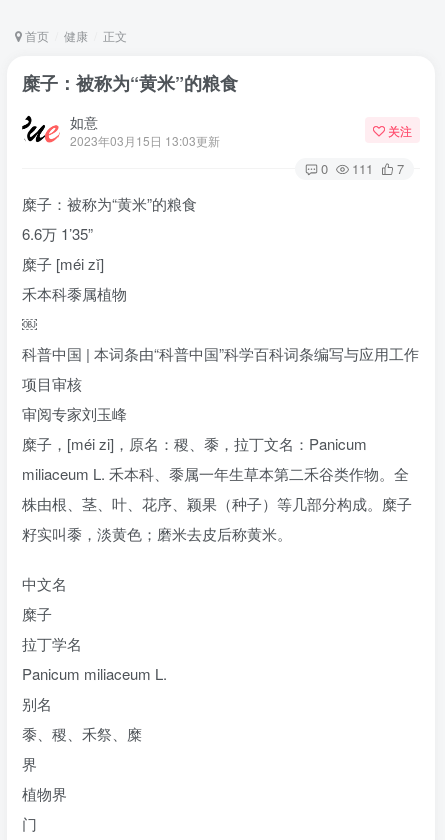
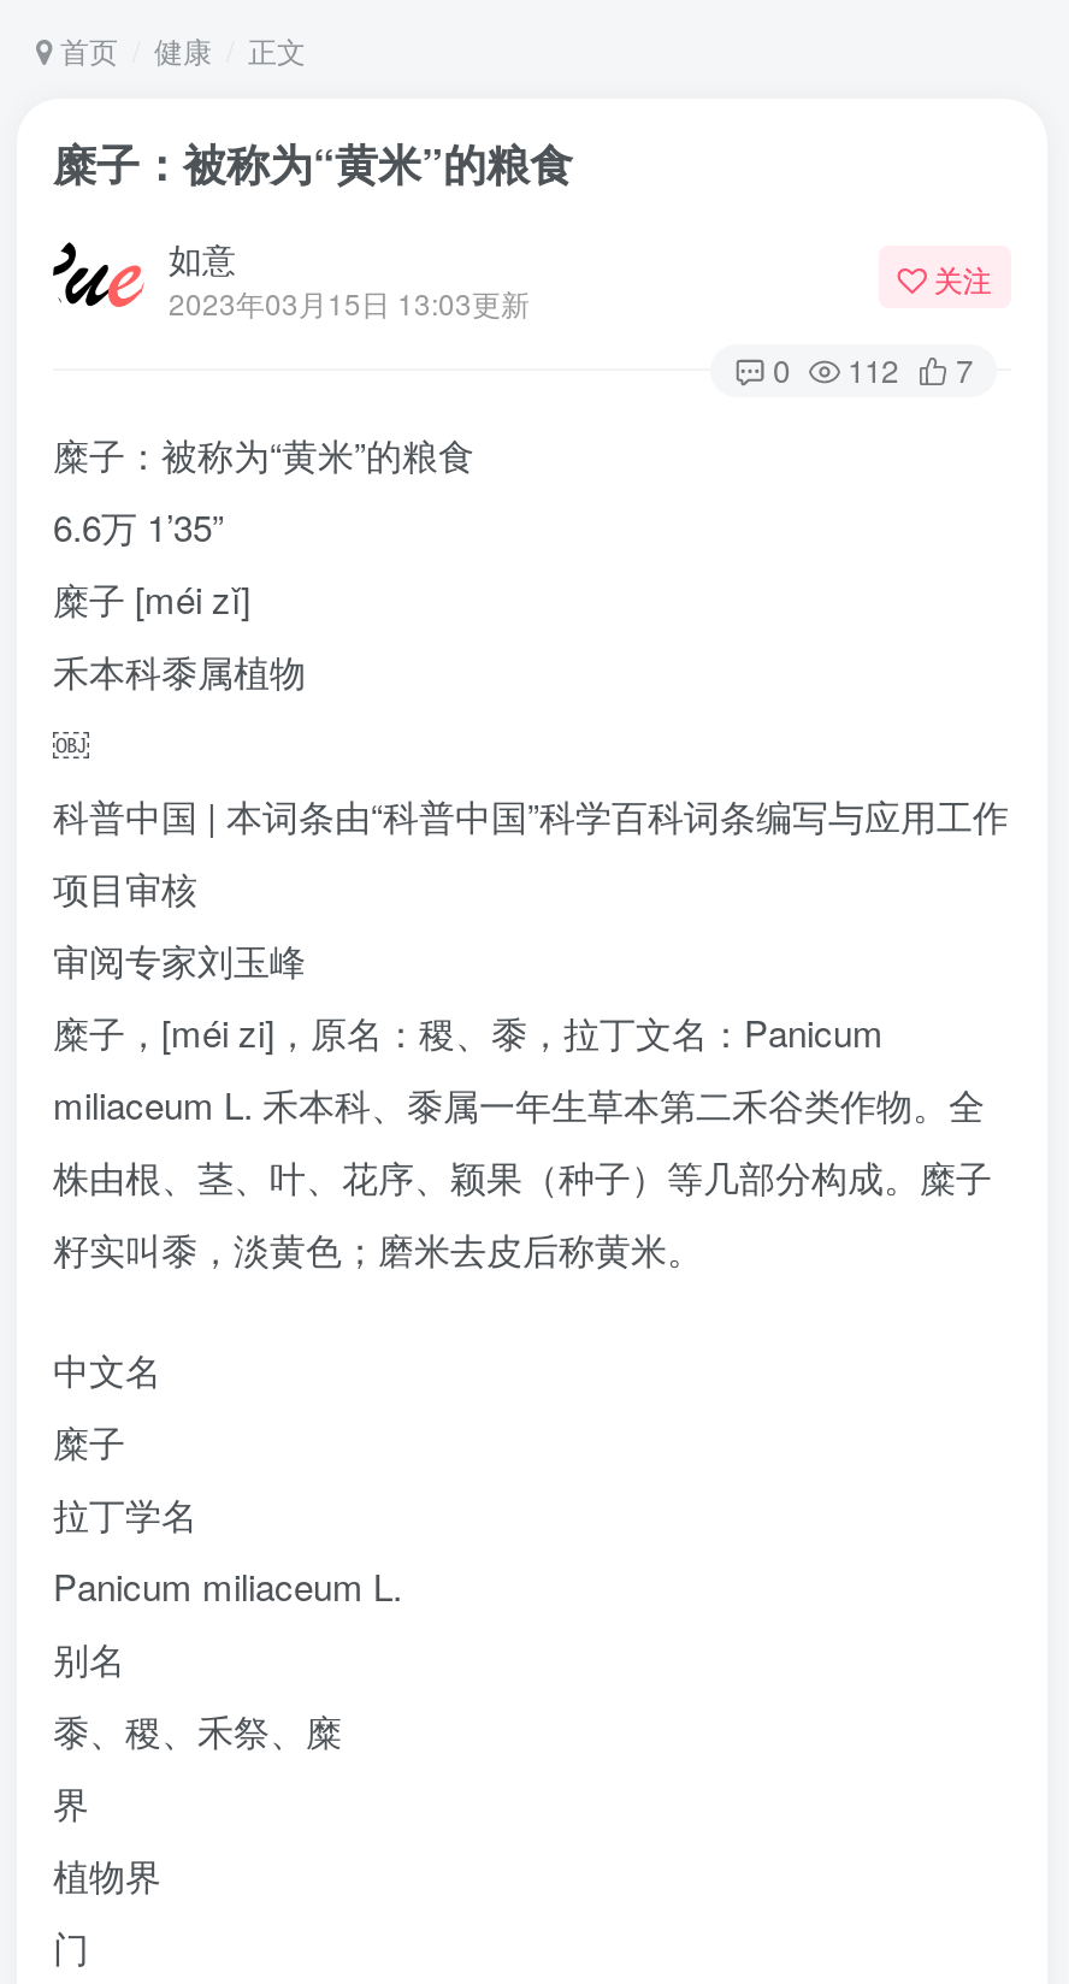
- 0 111 7
+ 0 112 7
